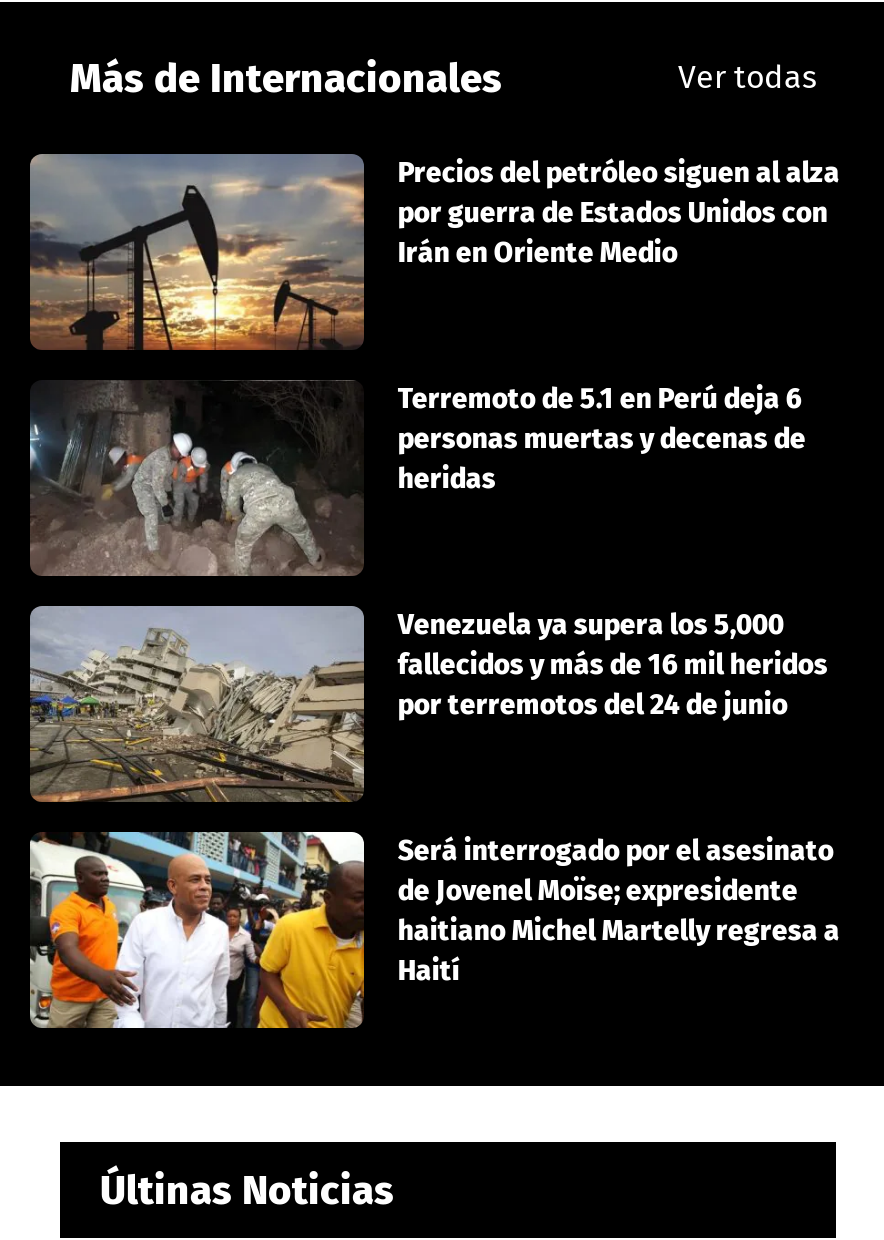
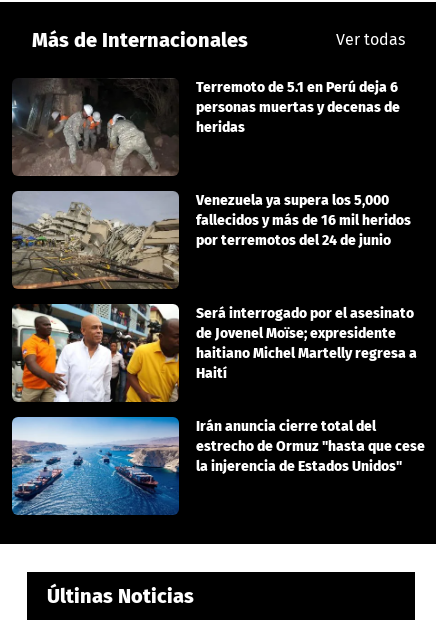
- [image]
- Precios del petróleo siguen al alza
- por guerra de Estados Unidos con
- Irán en Oriente Medio

moved up: [image] | Terremoto de 5.1 en Perú deja 6 | personas muertas y decenas de | ... | haitiano Michel Martelly regresa a | Haití

+ [image]
+ Irán anuncia cierre total del
+ estrecho de Ormuz "hasta que cese
+ la injerencia de Estados Unidos"
